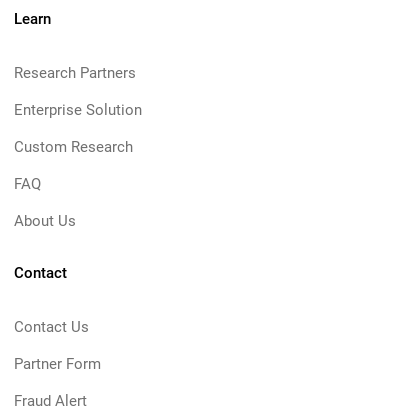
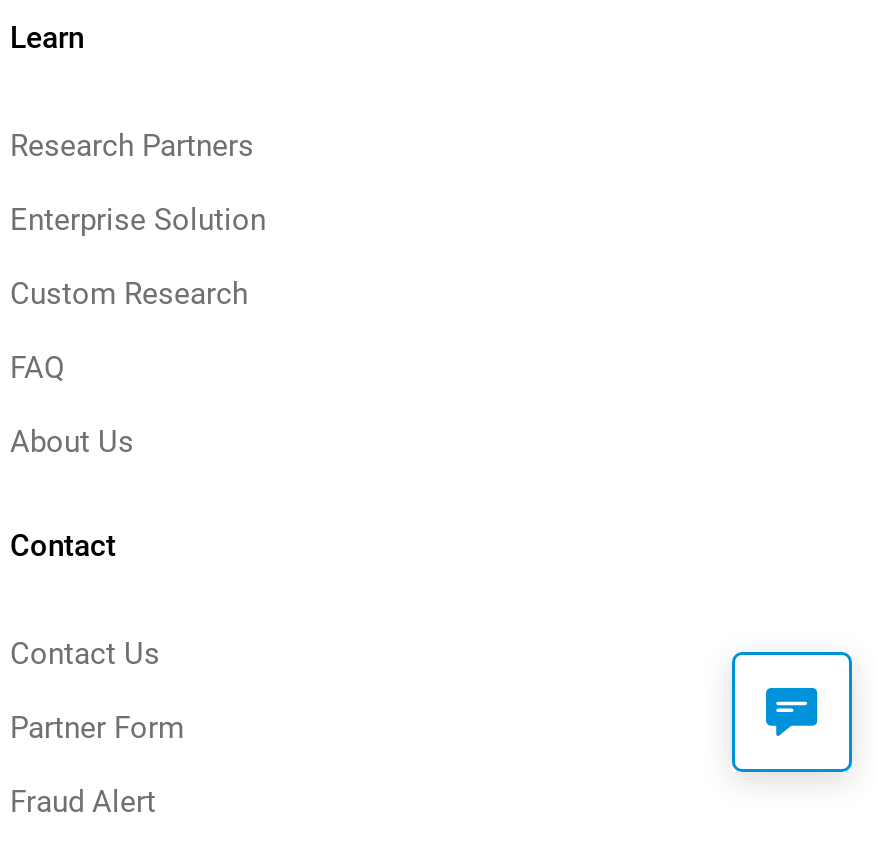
+ [image]
